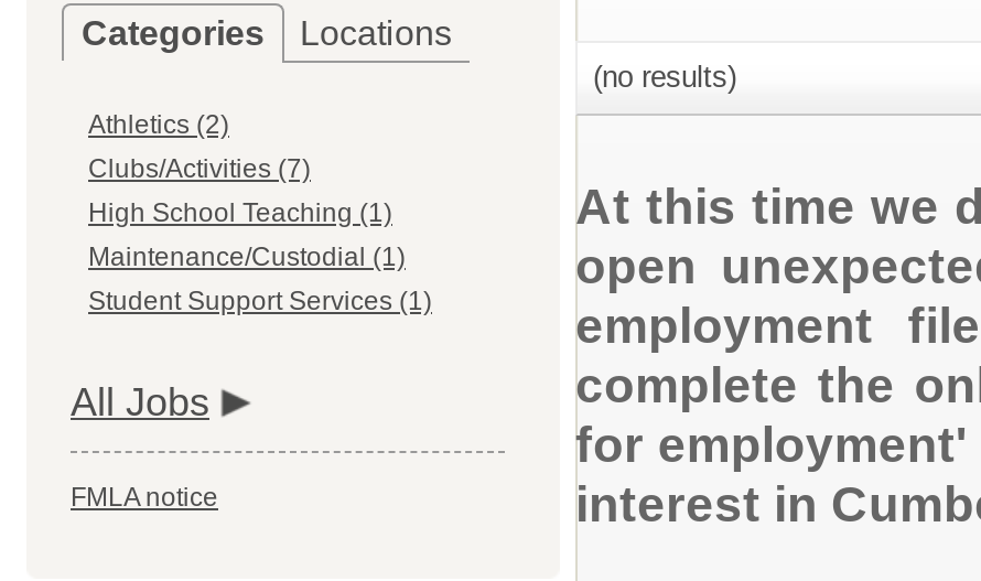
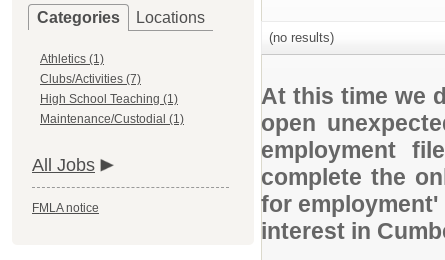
- Athletics (2)
+ Athletics (1)

- Student Support Services (1)

moved up: All Jobs | FMLA notice
